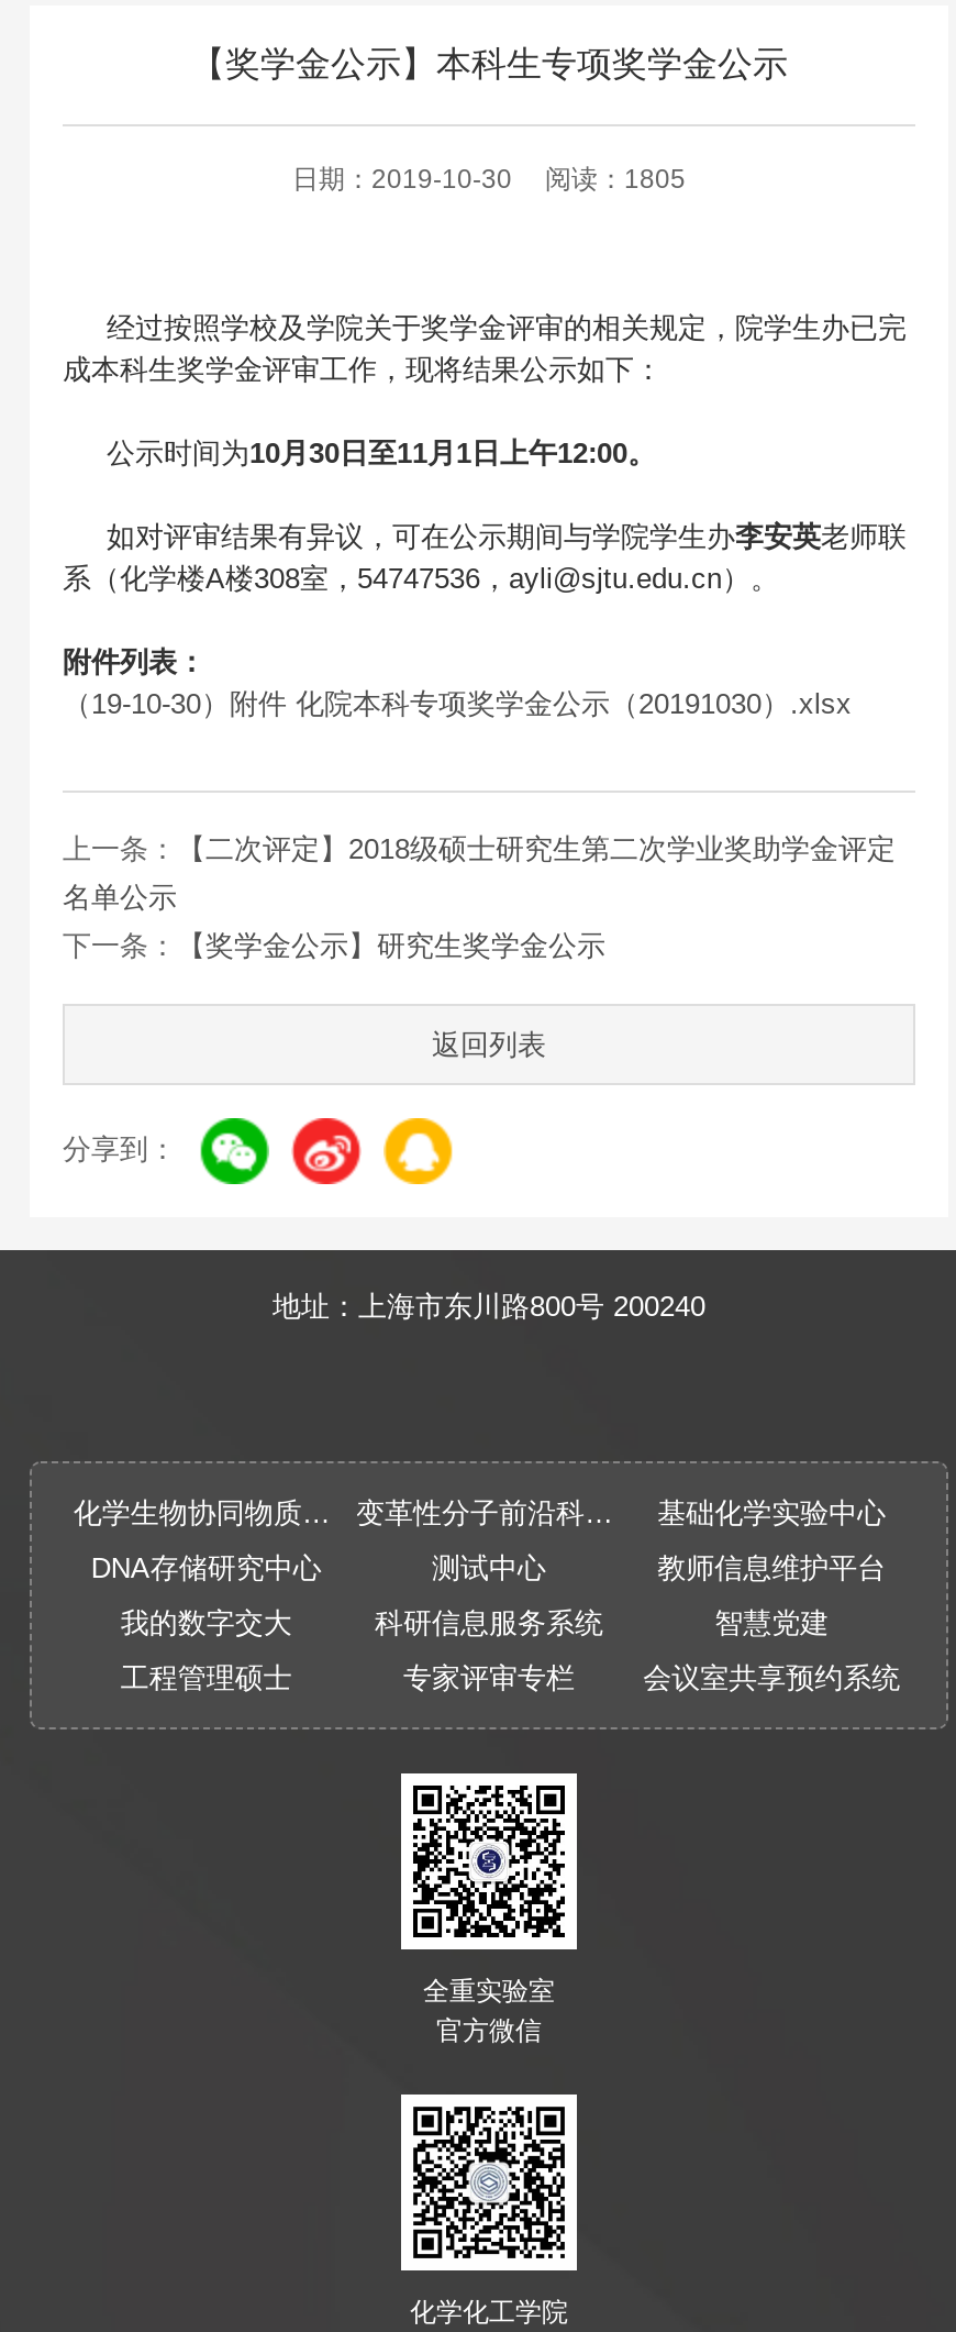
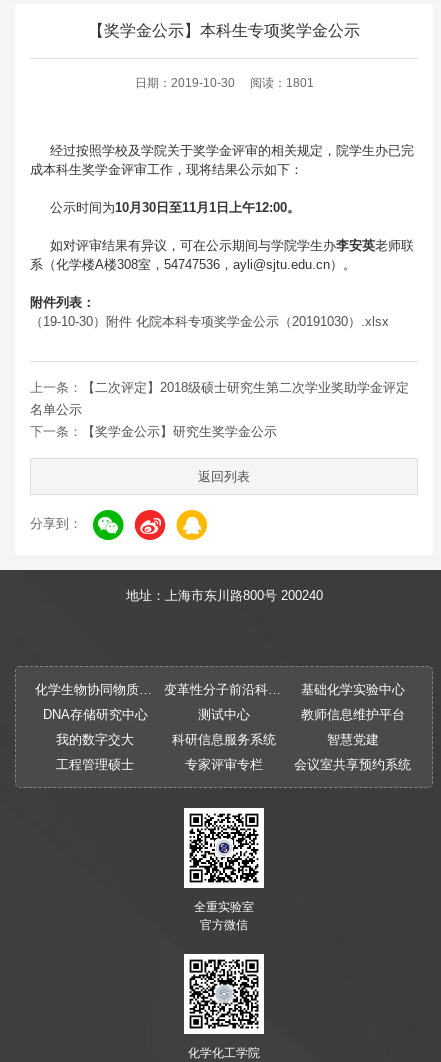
- 日期：2019-10-30 阅读：1805
+ 日期：2019-10-30 阅读：1801
